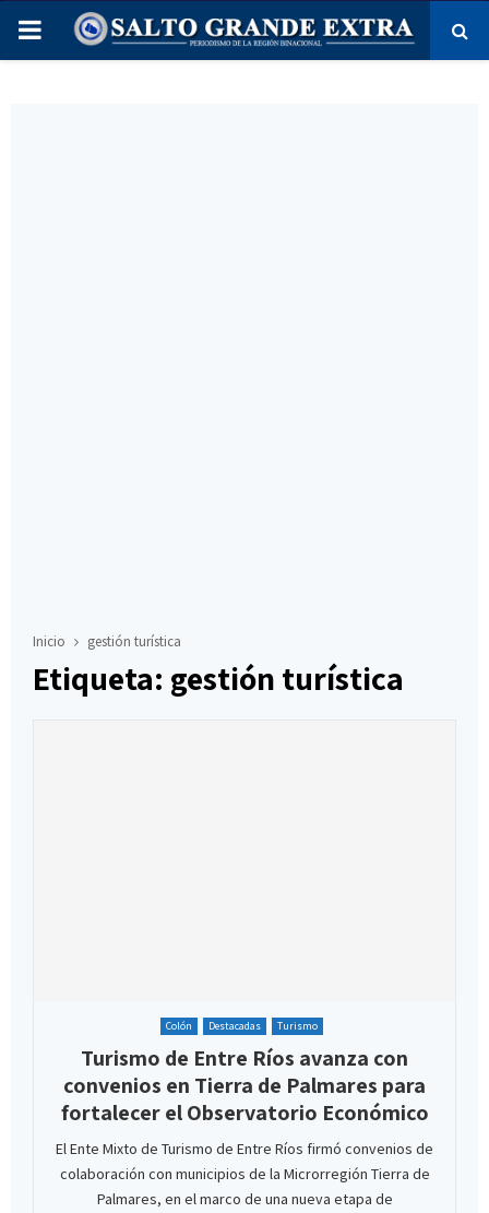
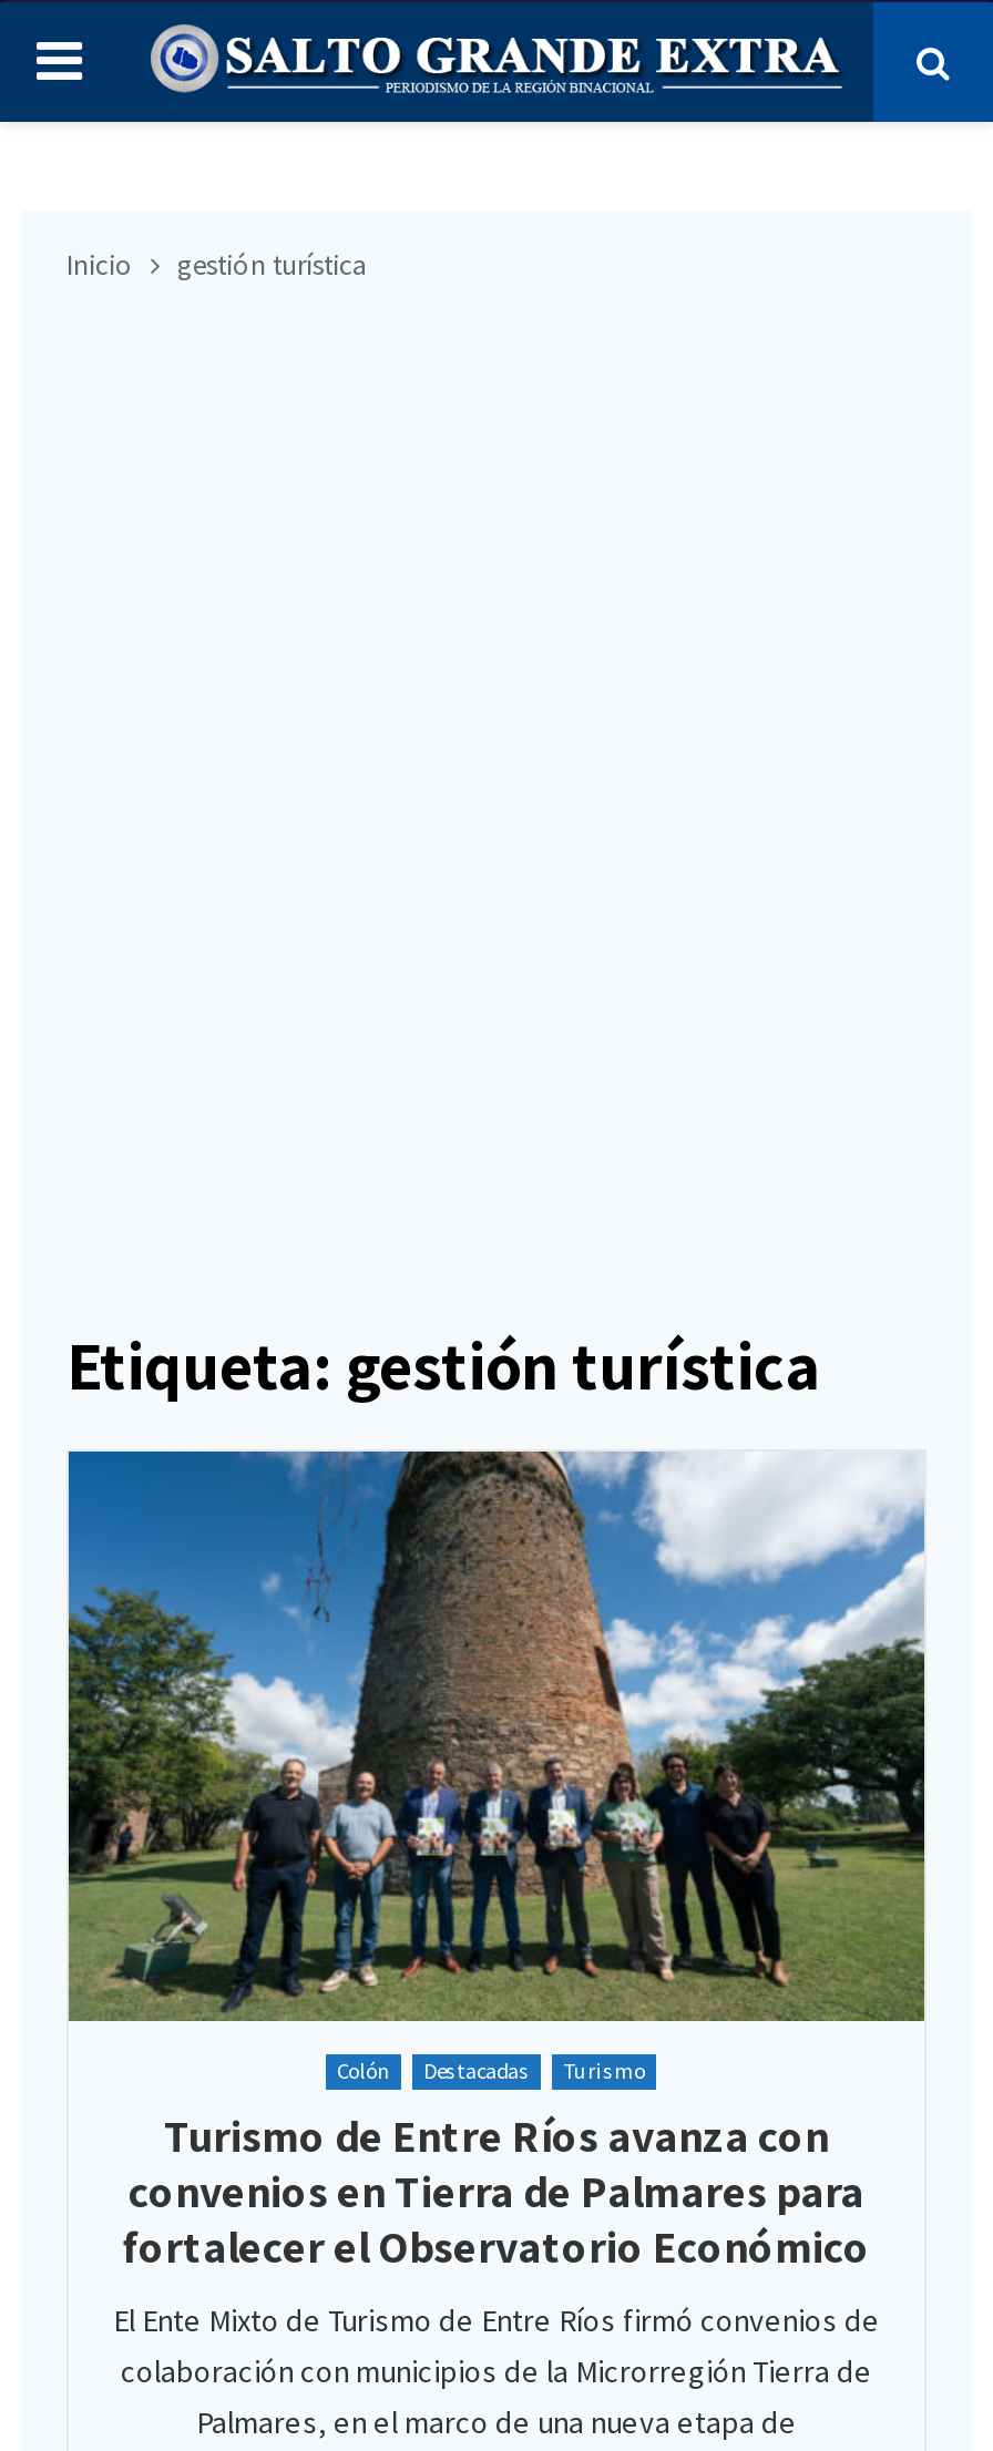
moved up: Inicio | gestión turística

+ [image]
